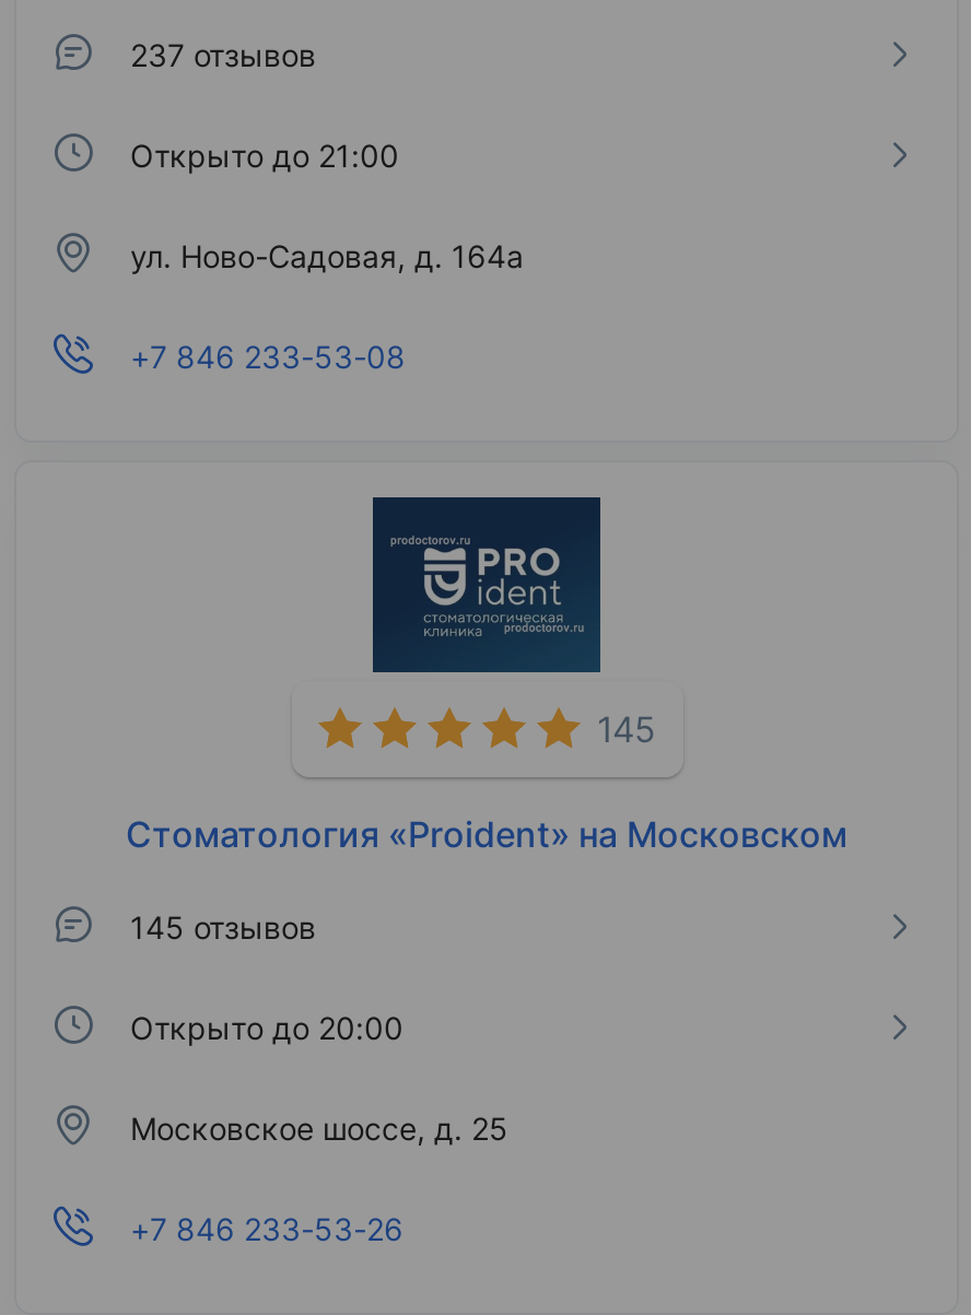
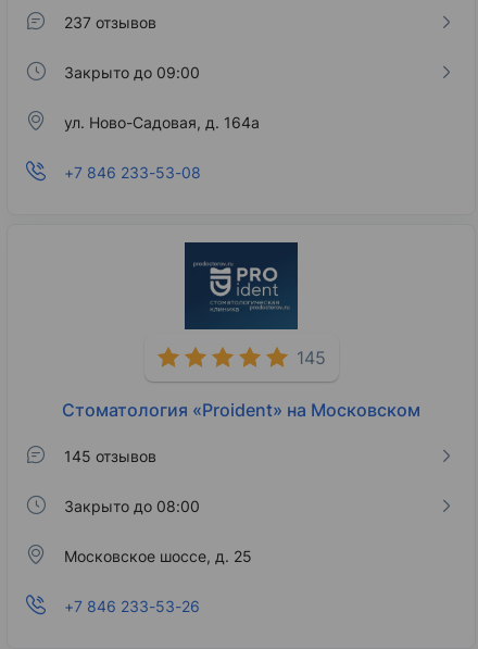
- Открыто до 21:00
+ Закрыто до 09:00

- Открыто до 20:00
+ Закрыто до 08:00
